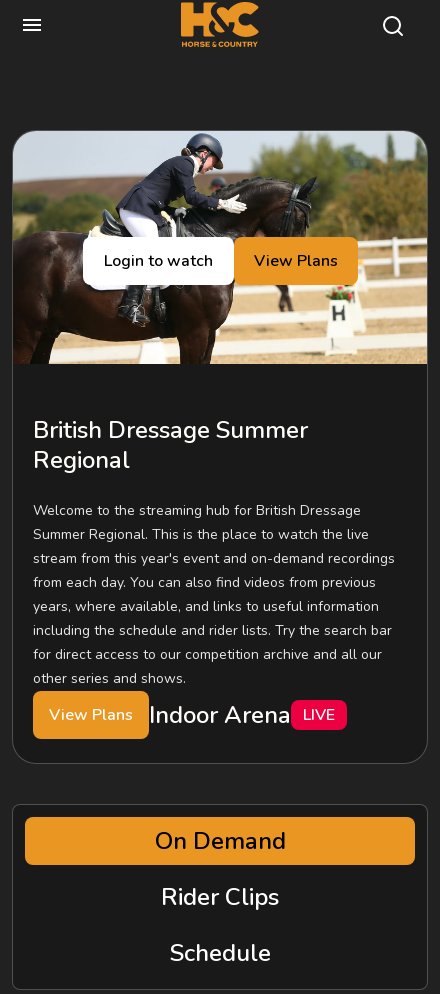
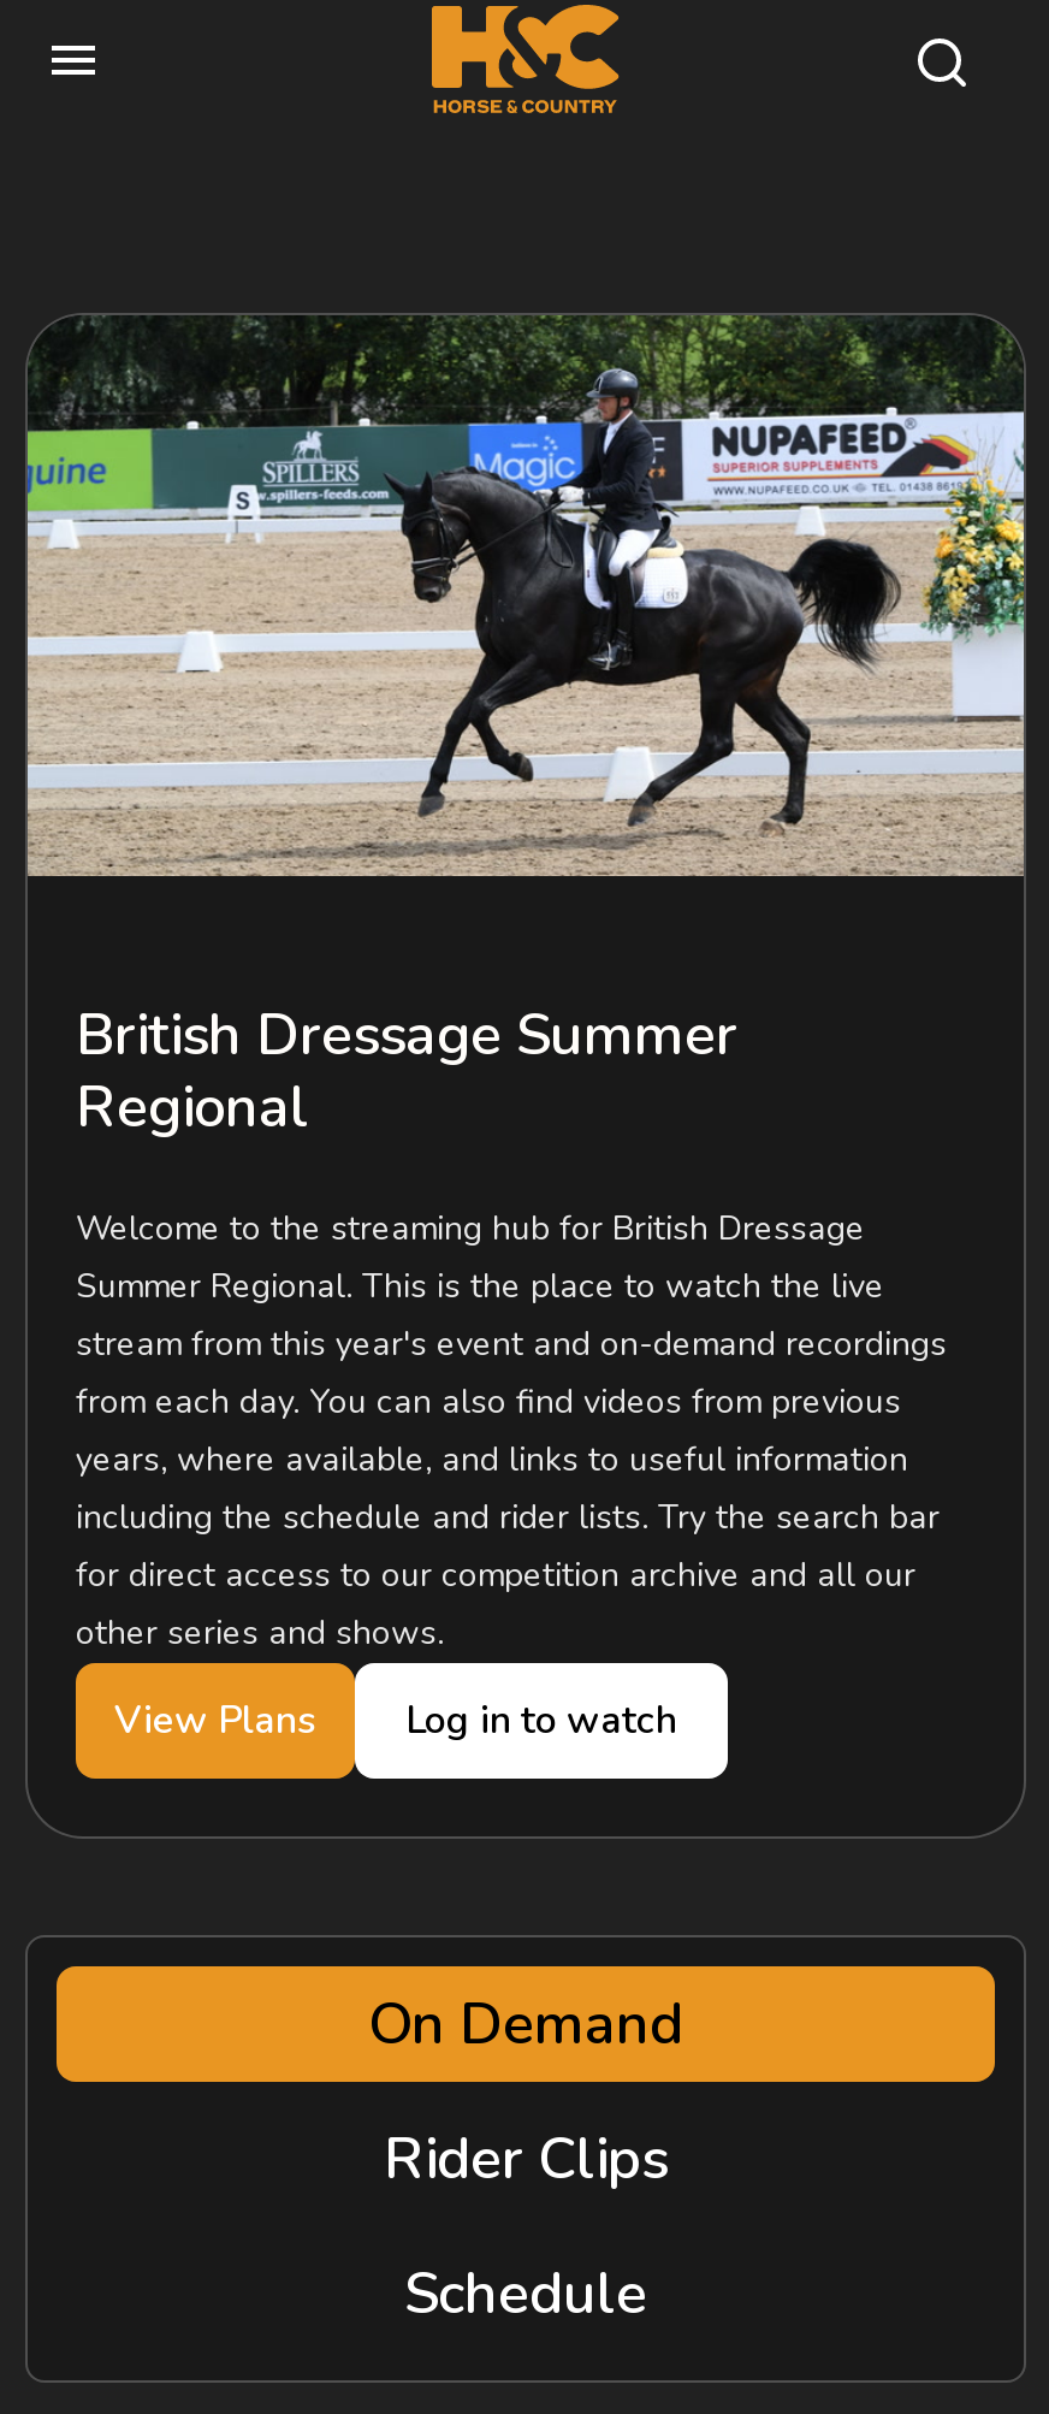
- [image]
+ [image]

- Login to watch
- View Plans

- Indoor Arena LIVE
+ Log in to watch
